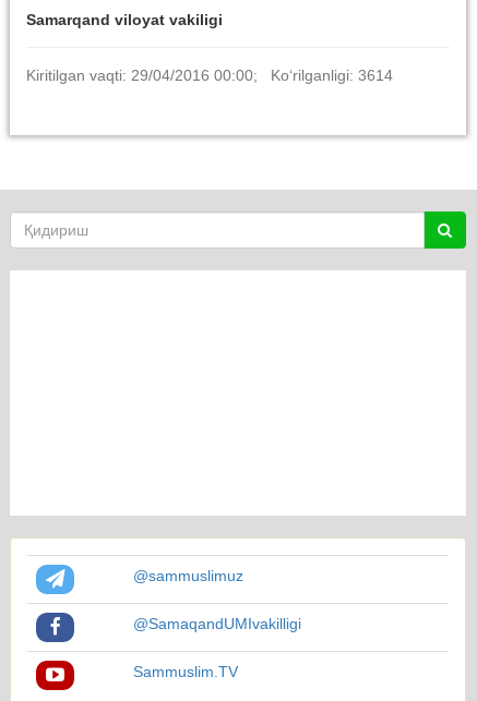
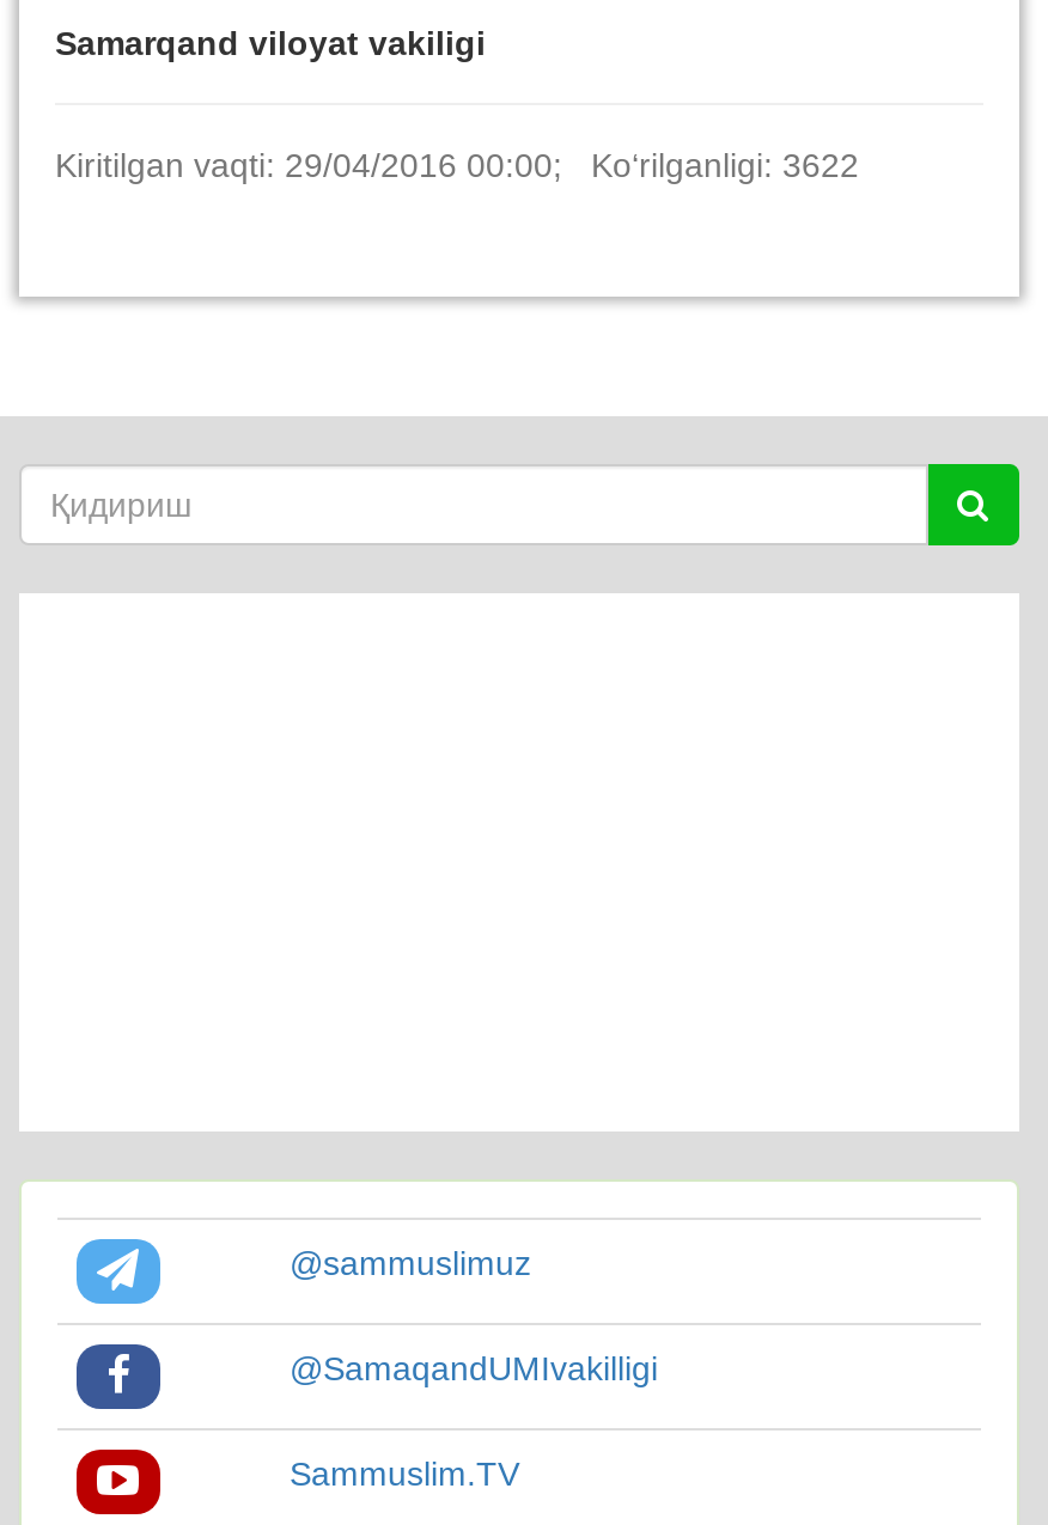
- Kiritilgan vaqti: 29/04/2016 00:00; Ko‘rilganligi: 3614
+ Kiritilgan vaqti: 29/04/2016 00:00; Ko‘rilganligi: 3622
